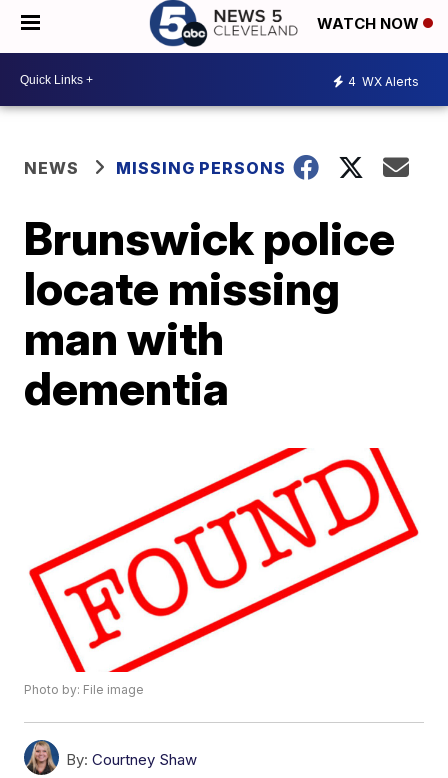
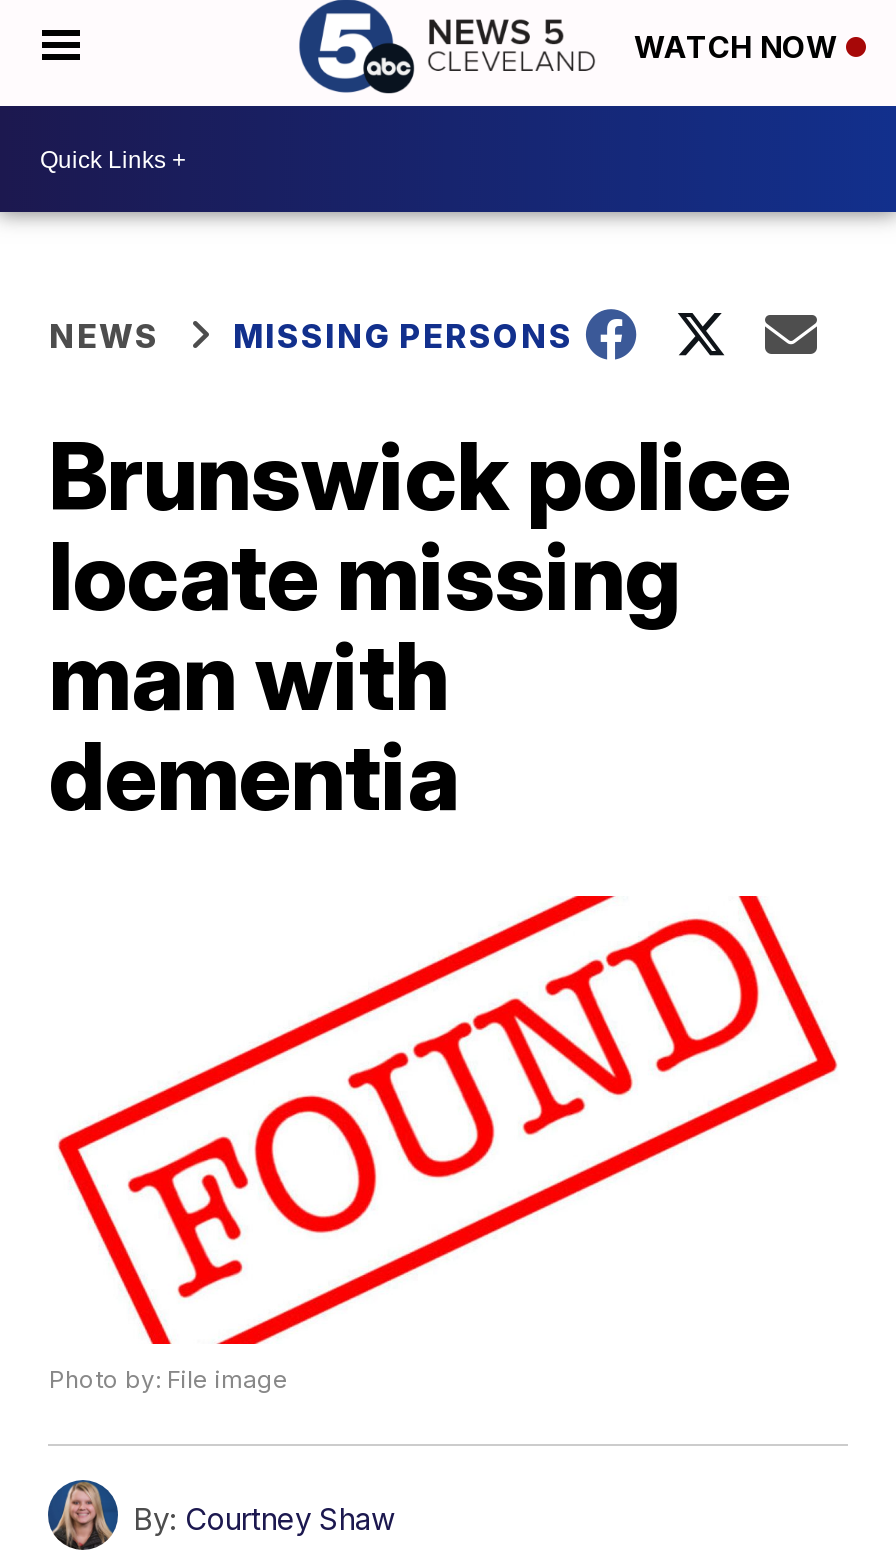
- 4 WX Alerts
